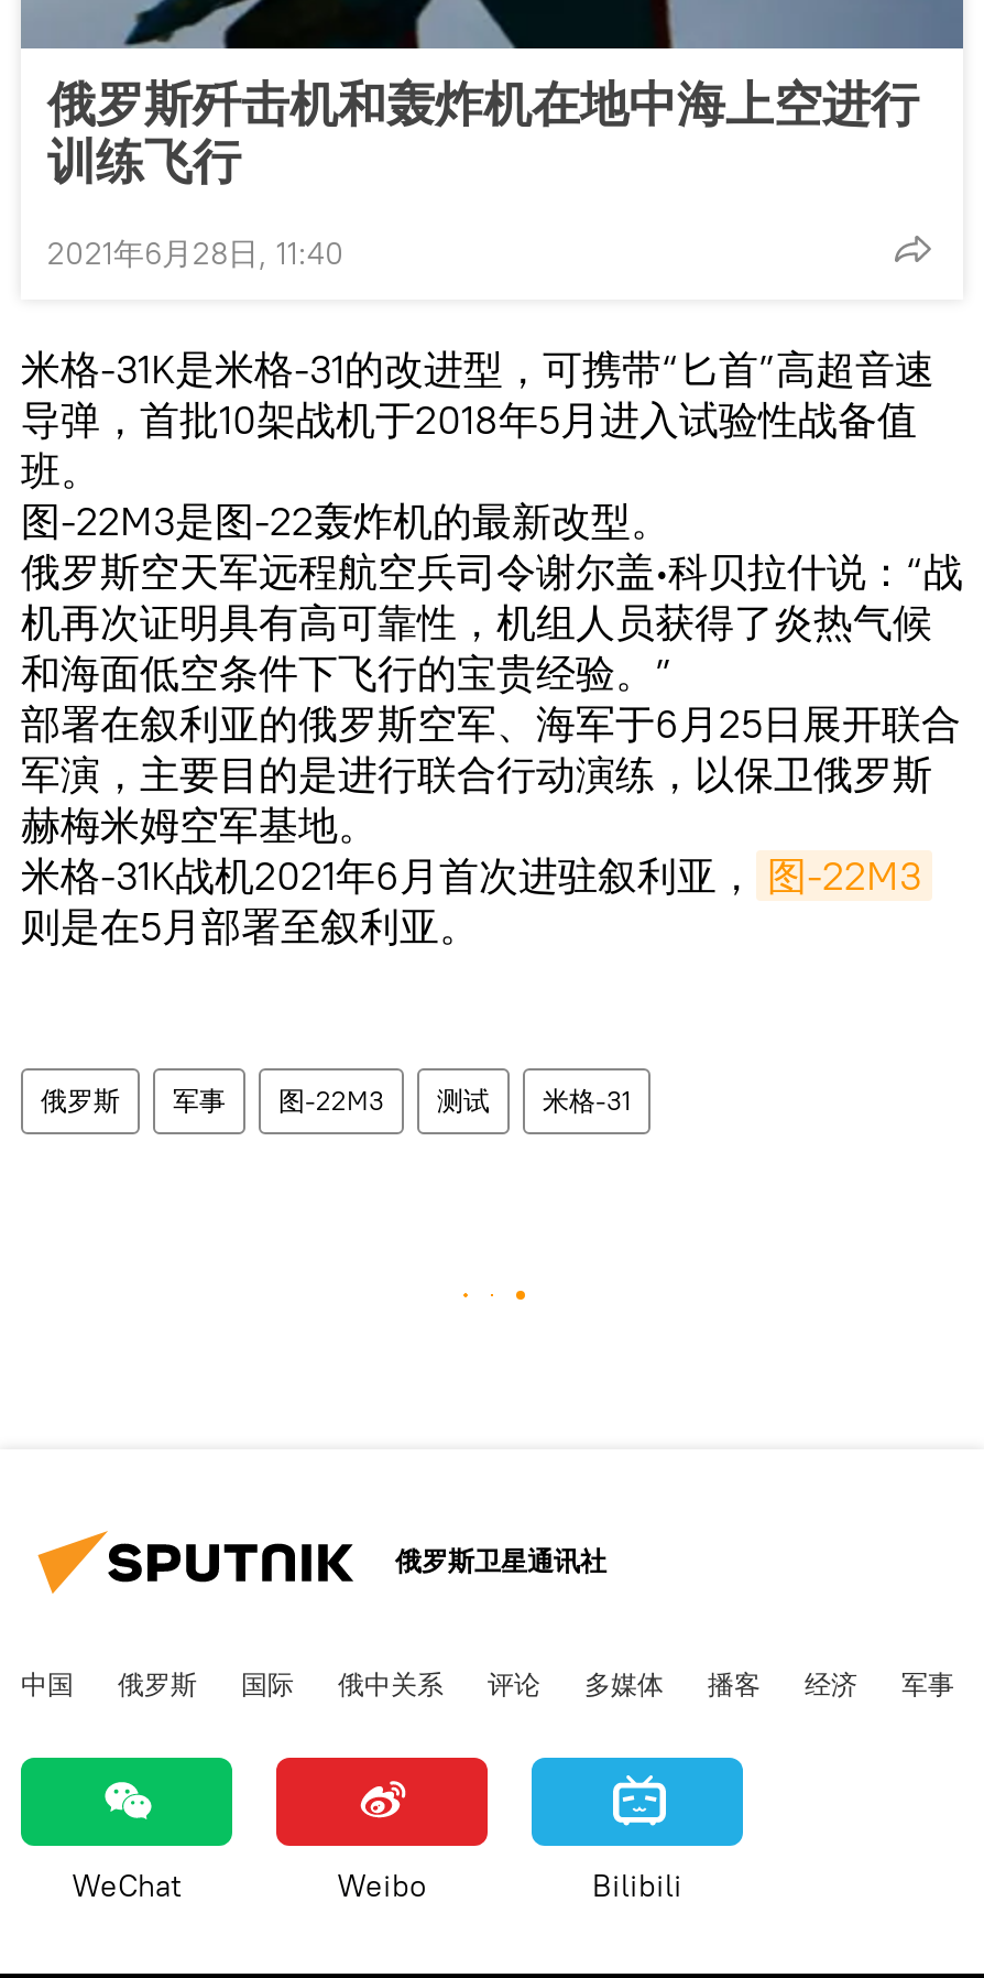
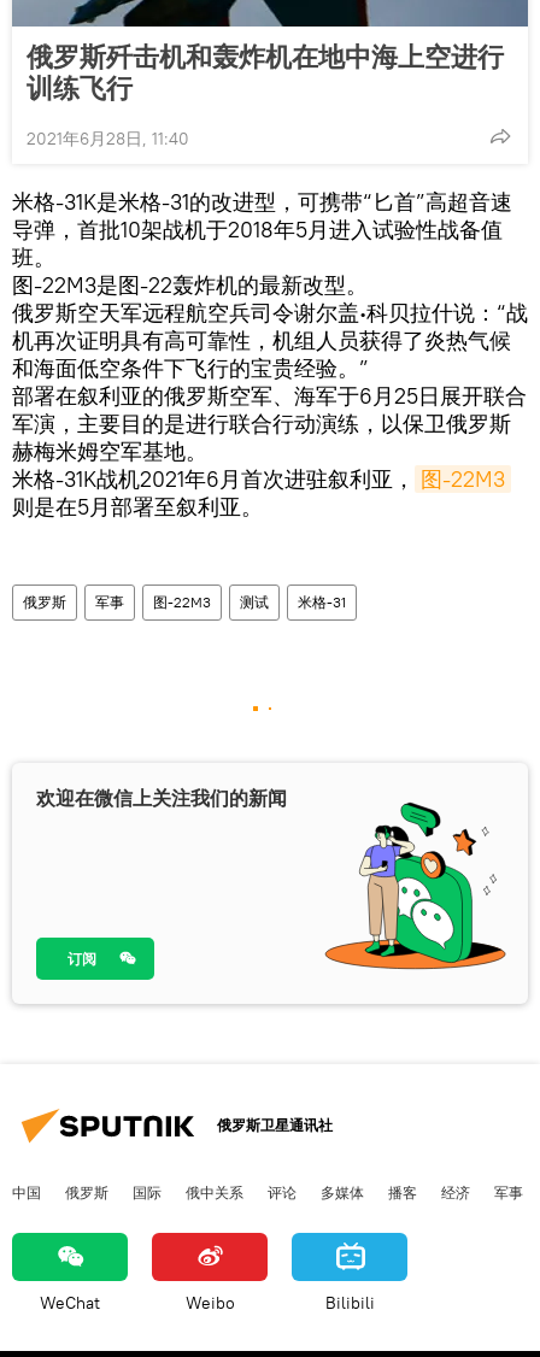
+ [image]
+ 欢迎在微信上关注我们的新闻

+ 订阅
